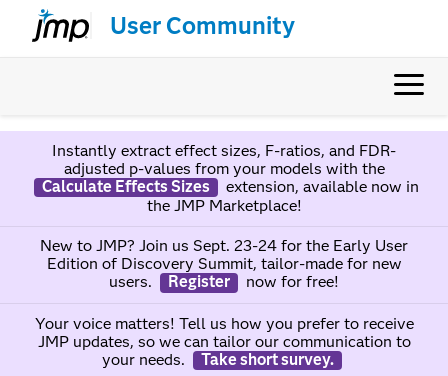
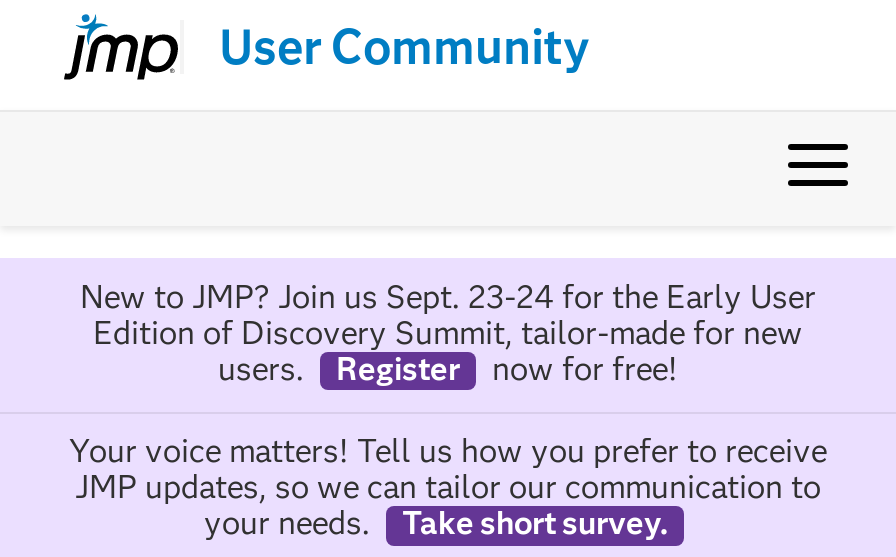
- Instantly extract effect sizes, F-ratios, and FDR-
- adjusted p-values from your models with the
- Calculate Effects Sizes
- extension, available now in
- the JMP Marketplace!
